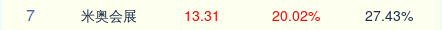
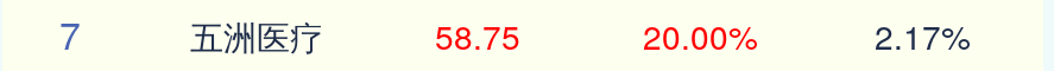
- 米奥会展
- 13.31
- 20.02%
- 27.43%
+ 五洲医疗
+ 58.75
+ 20.00%
+ 2.17%
